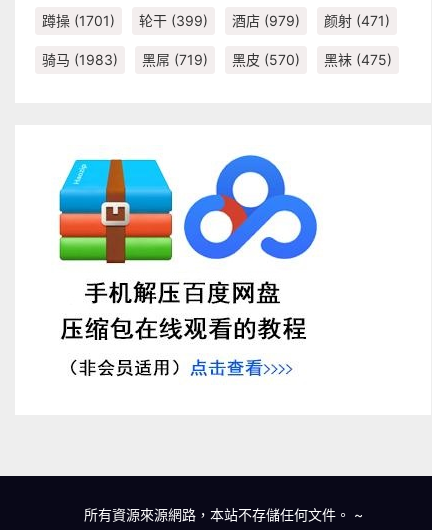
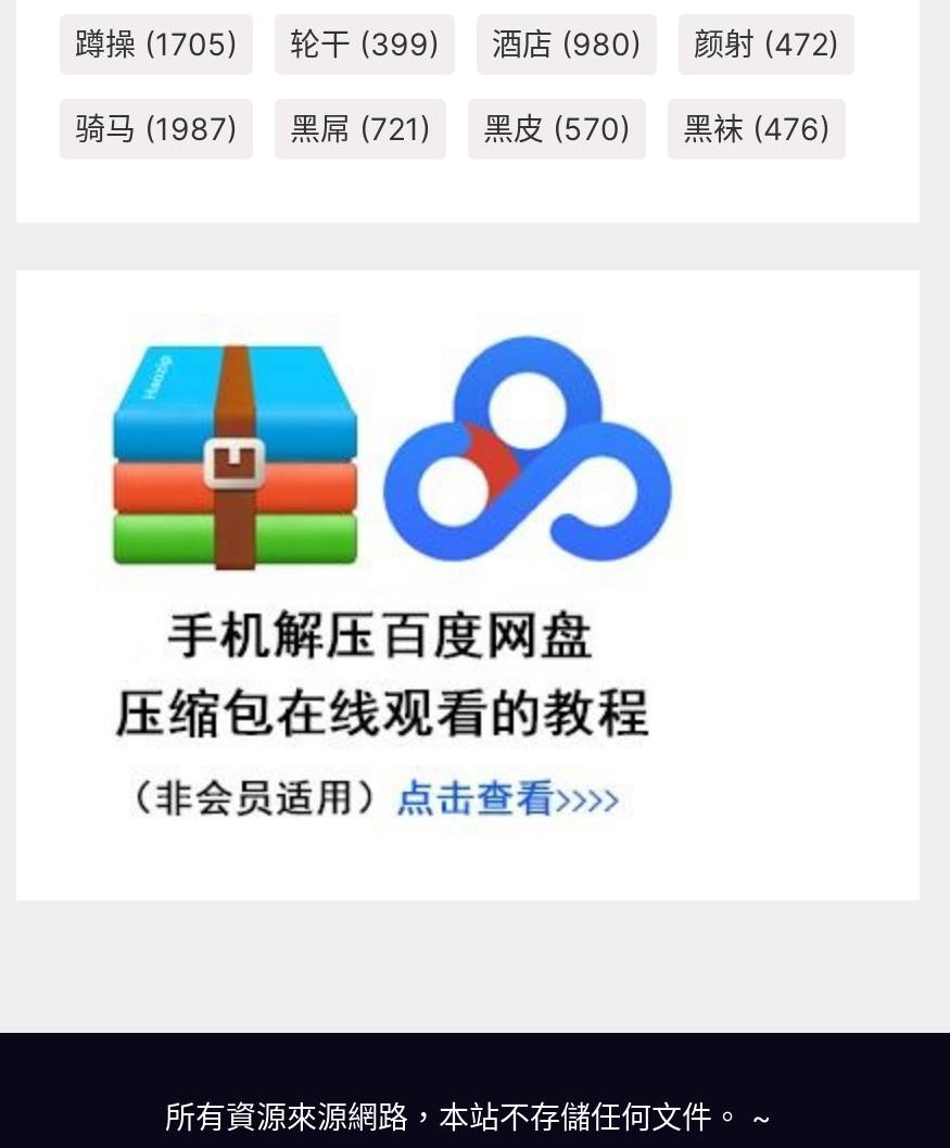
- 蹲操(1701)
+ 蹲操(1705)

- 酒店(979)
+ 酒店(980)

- 颜射(471)
+ 颜射(472)

- 骑马(1983)
+ 骑马(1987)

- 黑屌(719)
+ 黑屌(721)

- 黑袜(475)
+ 黑袜(476)
